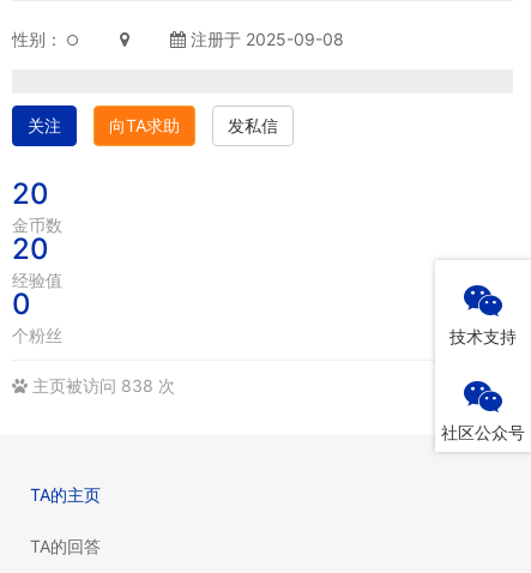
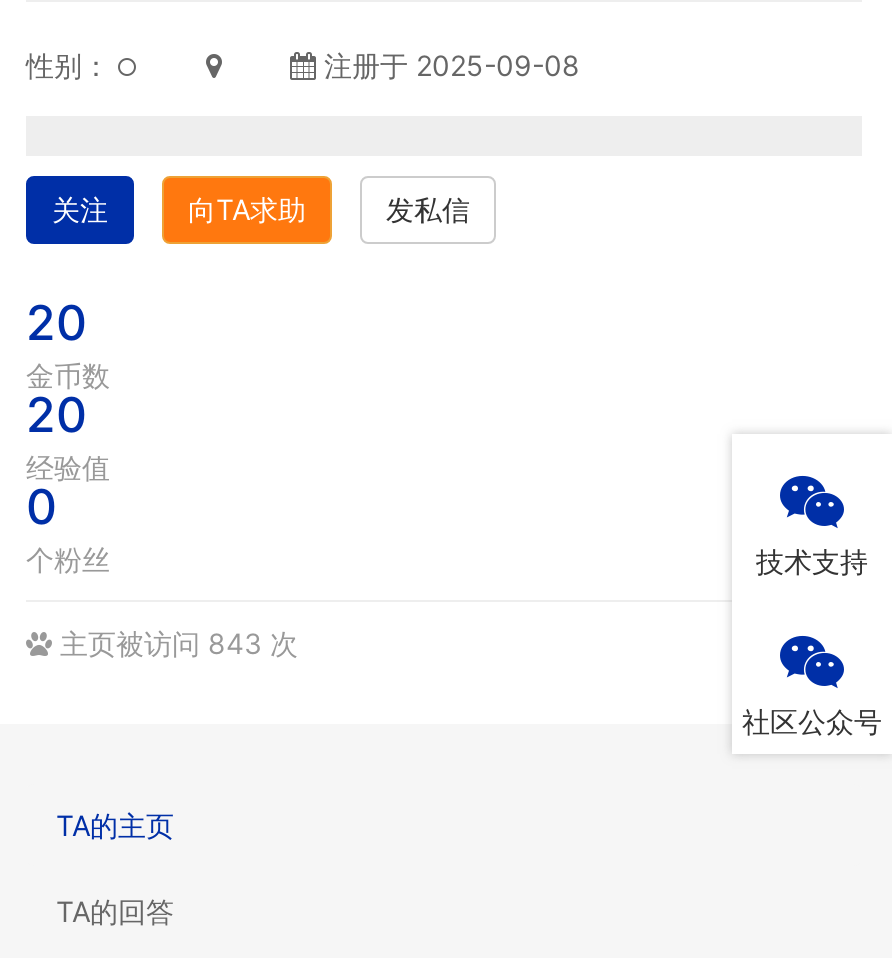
- 主页被访问 838 次
+ 主页被访问 843 次
